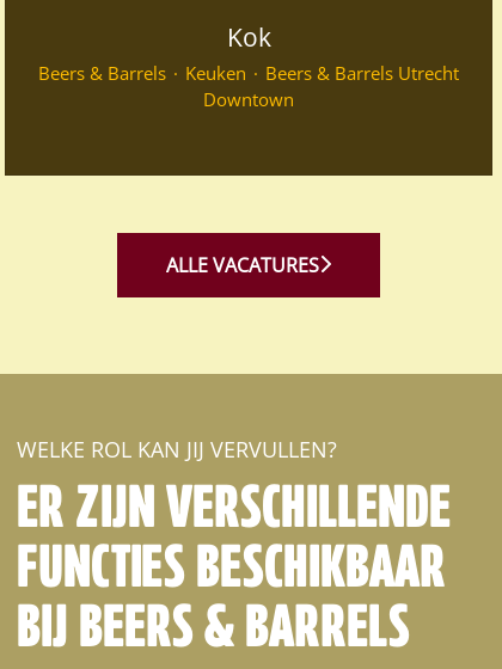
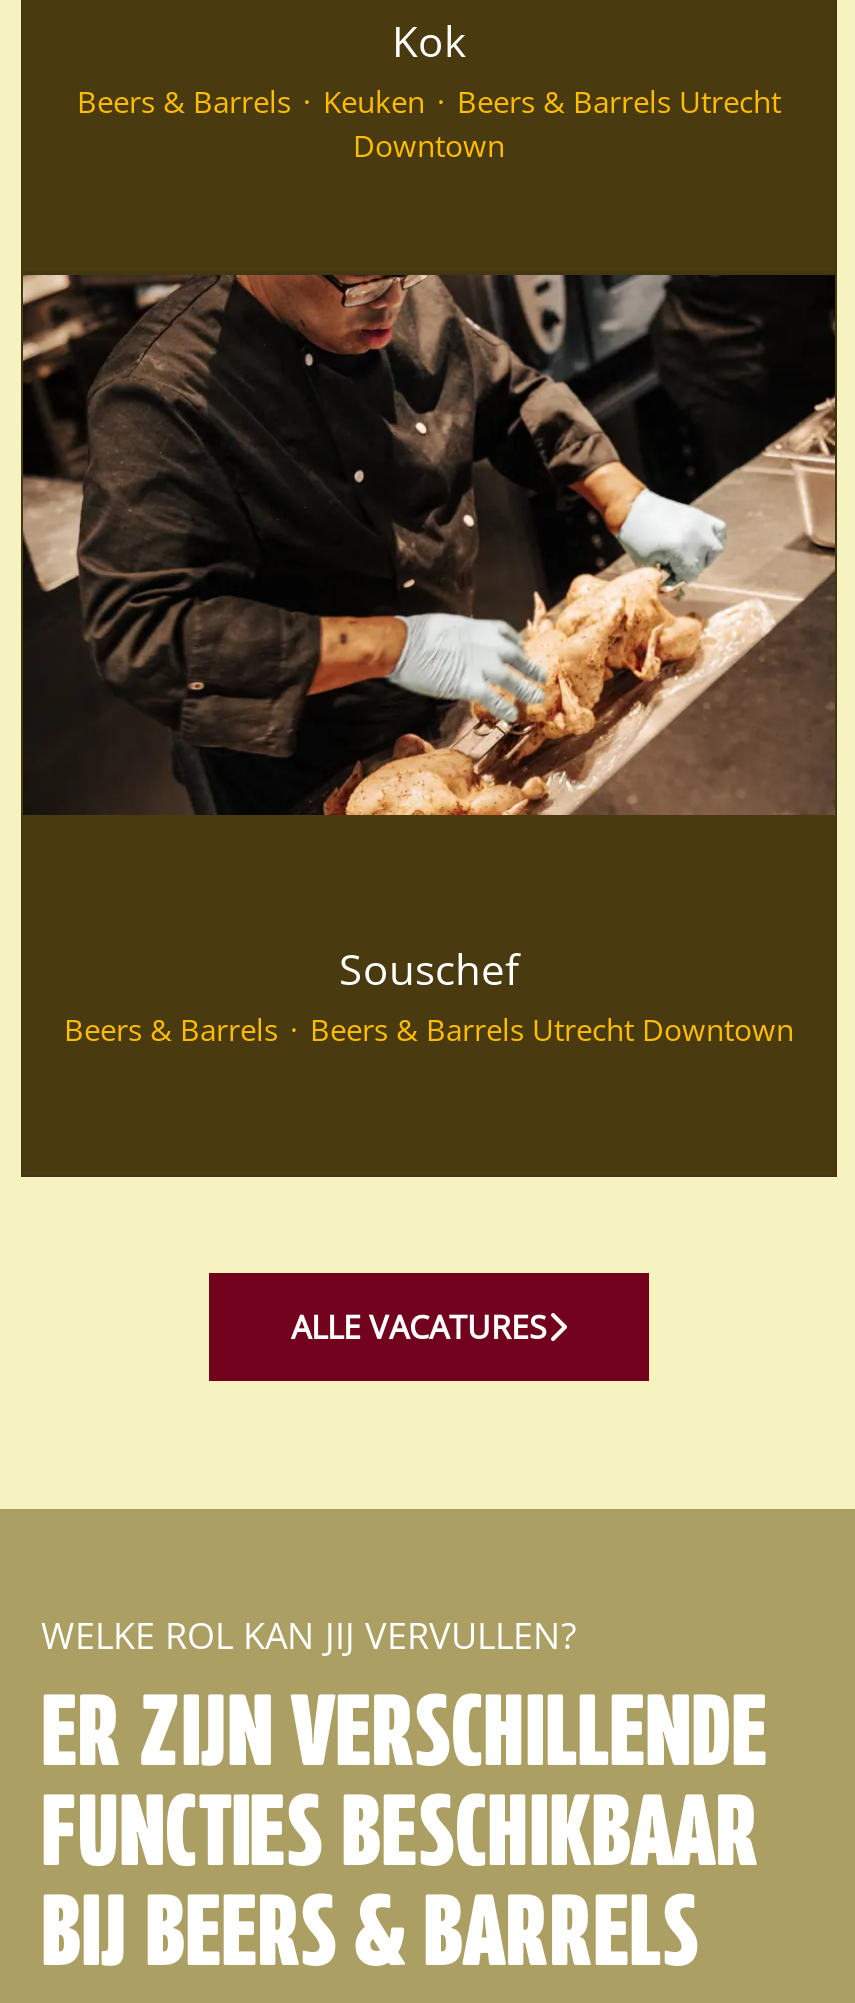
+ [image]

+ Souschef
+ Beers & Barrels · Beers & Barrels Utrecht Downtown
